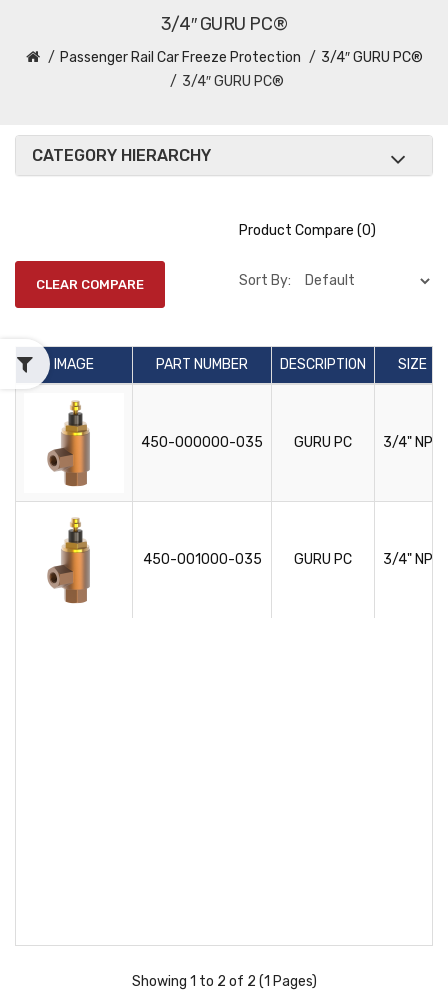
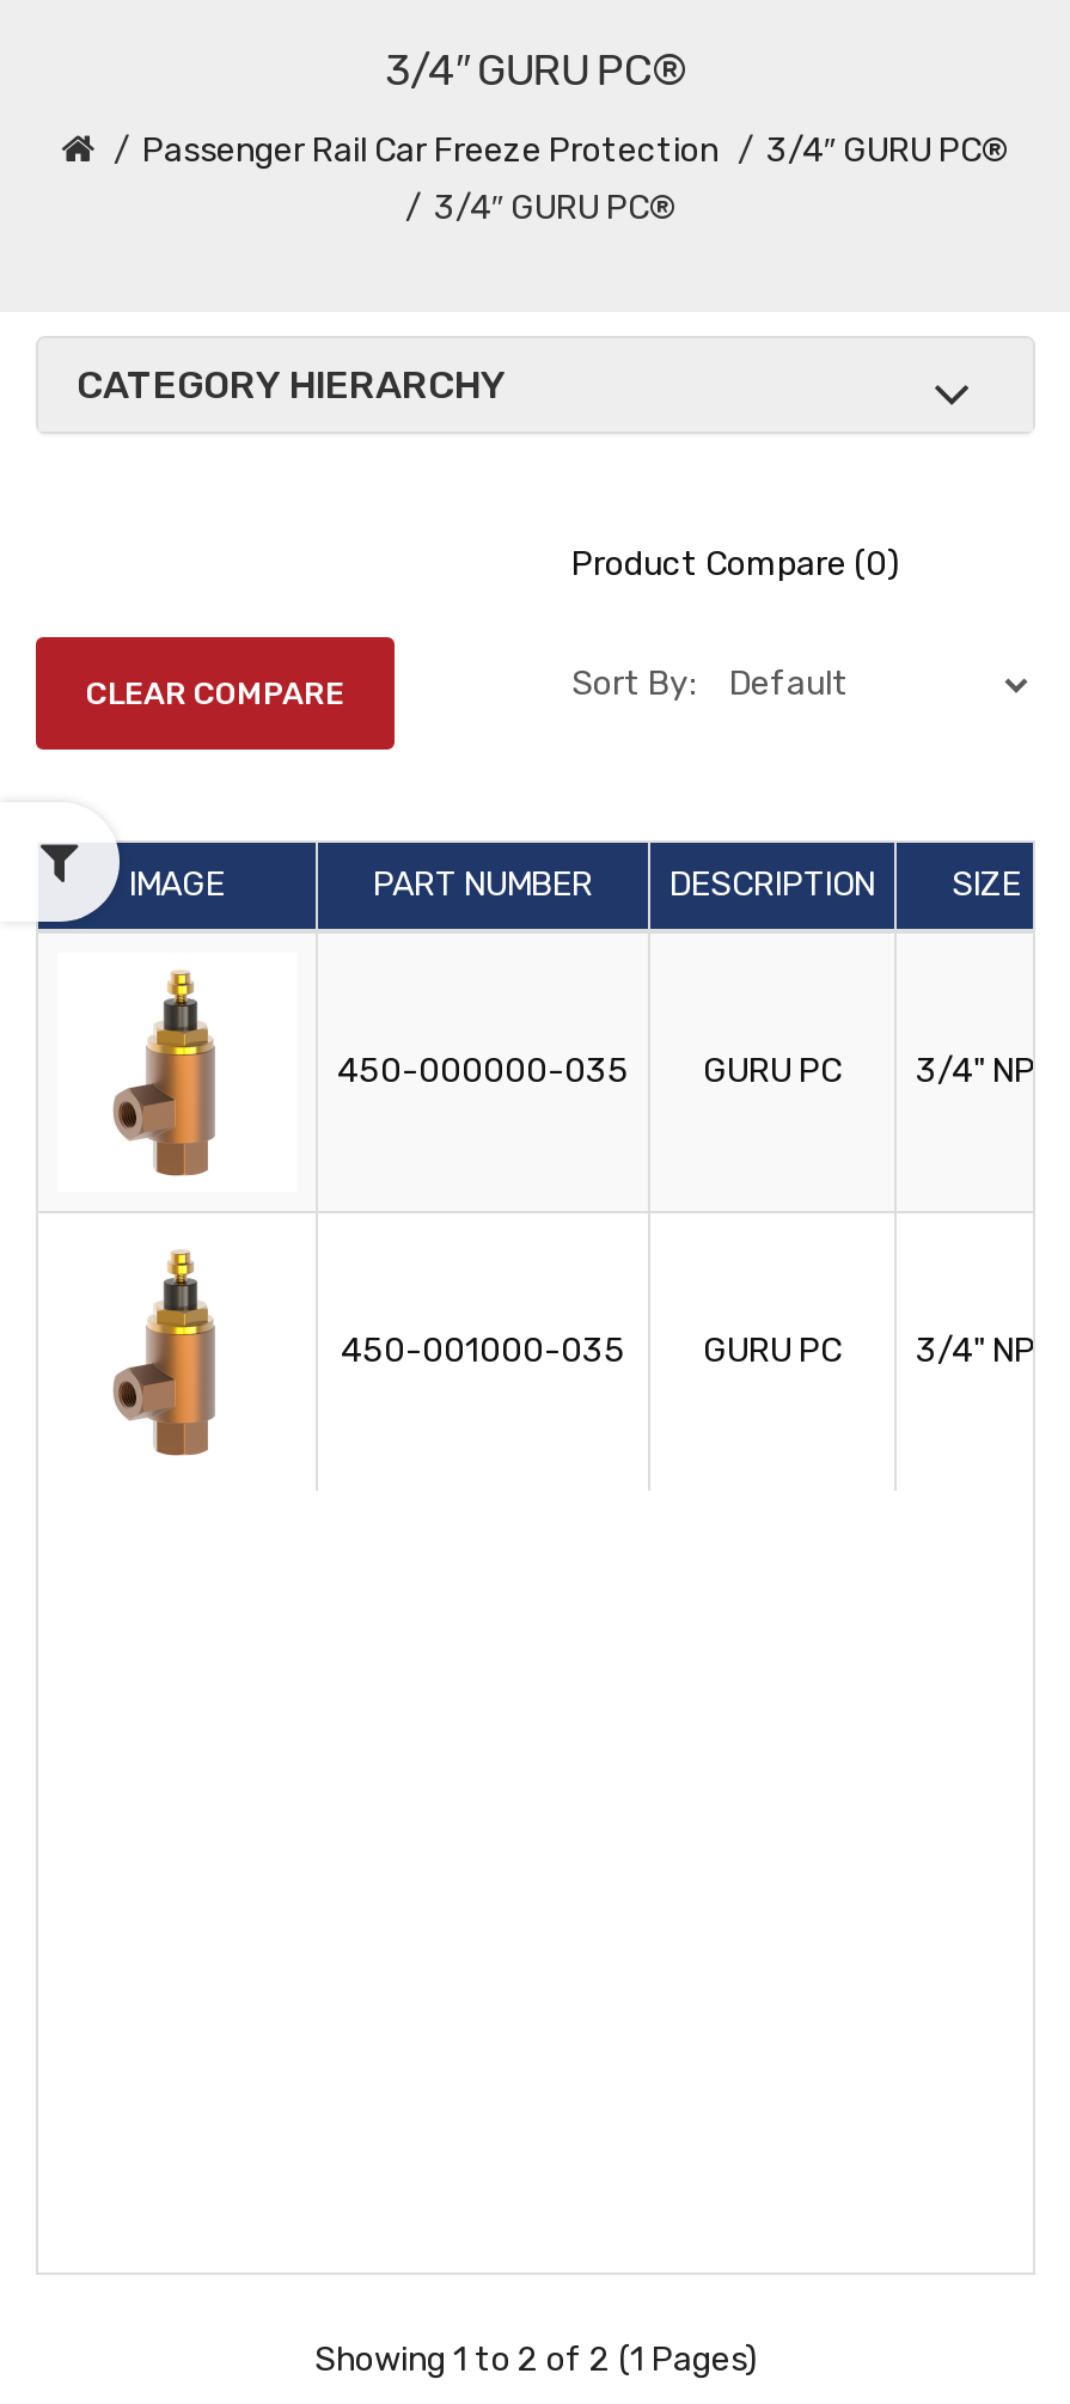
- [image]
+ [image]
